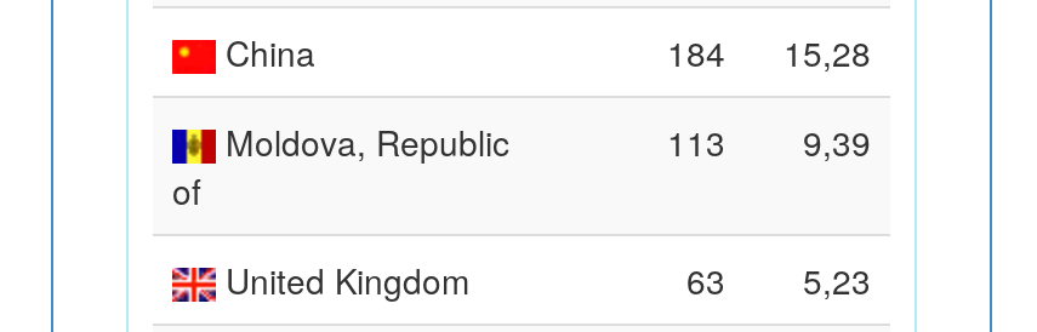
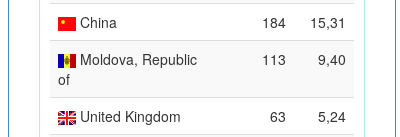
- 184 15,28
+ 184 15,31

- 113 9,39
+ 113 9,40

- 63 5,23
+ 63 5,24
